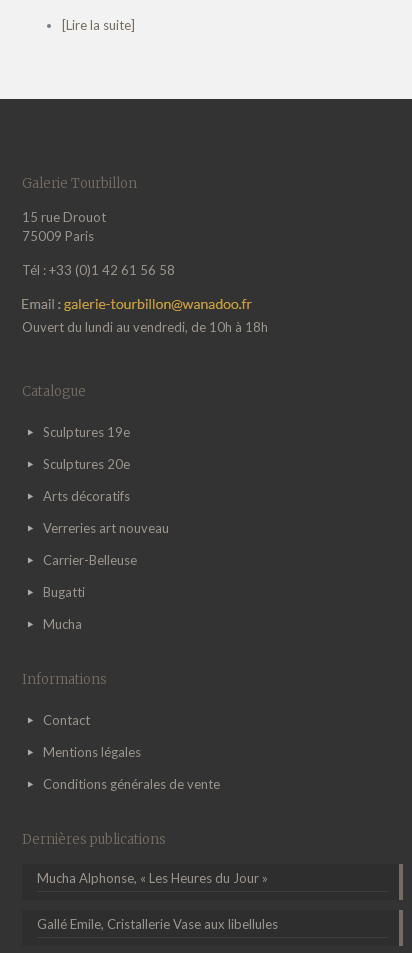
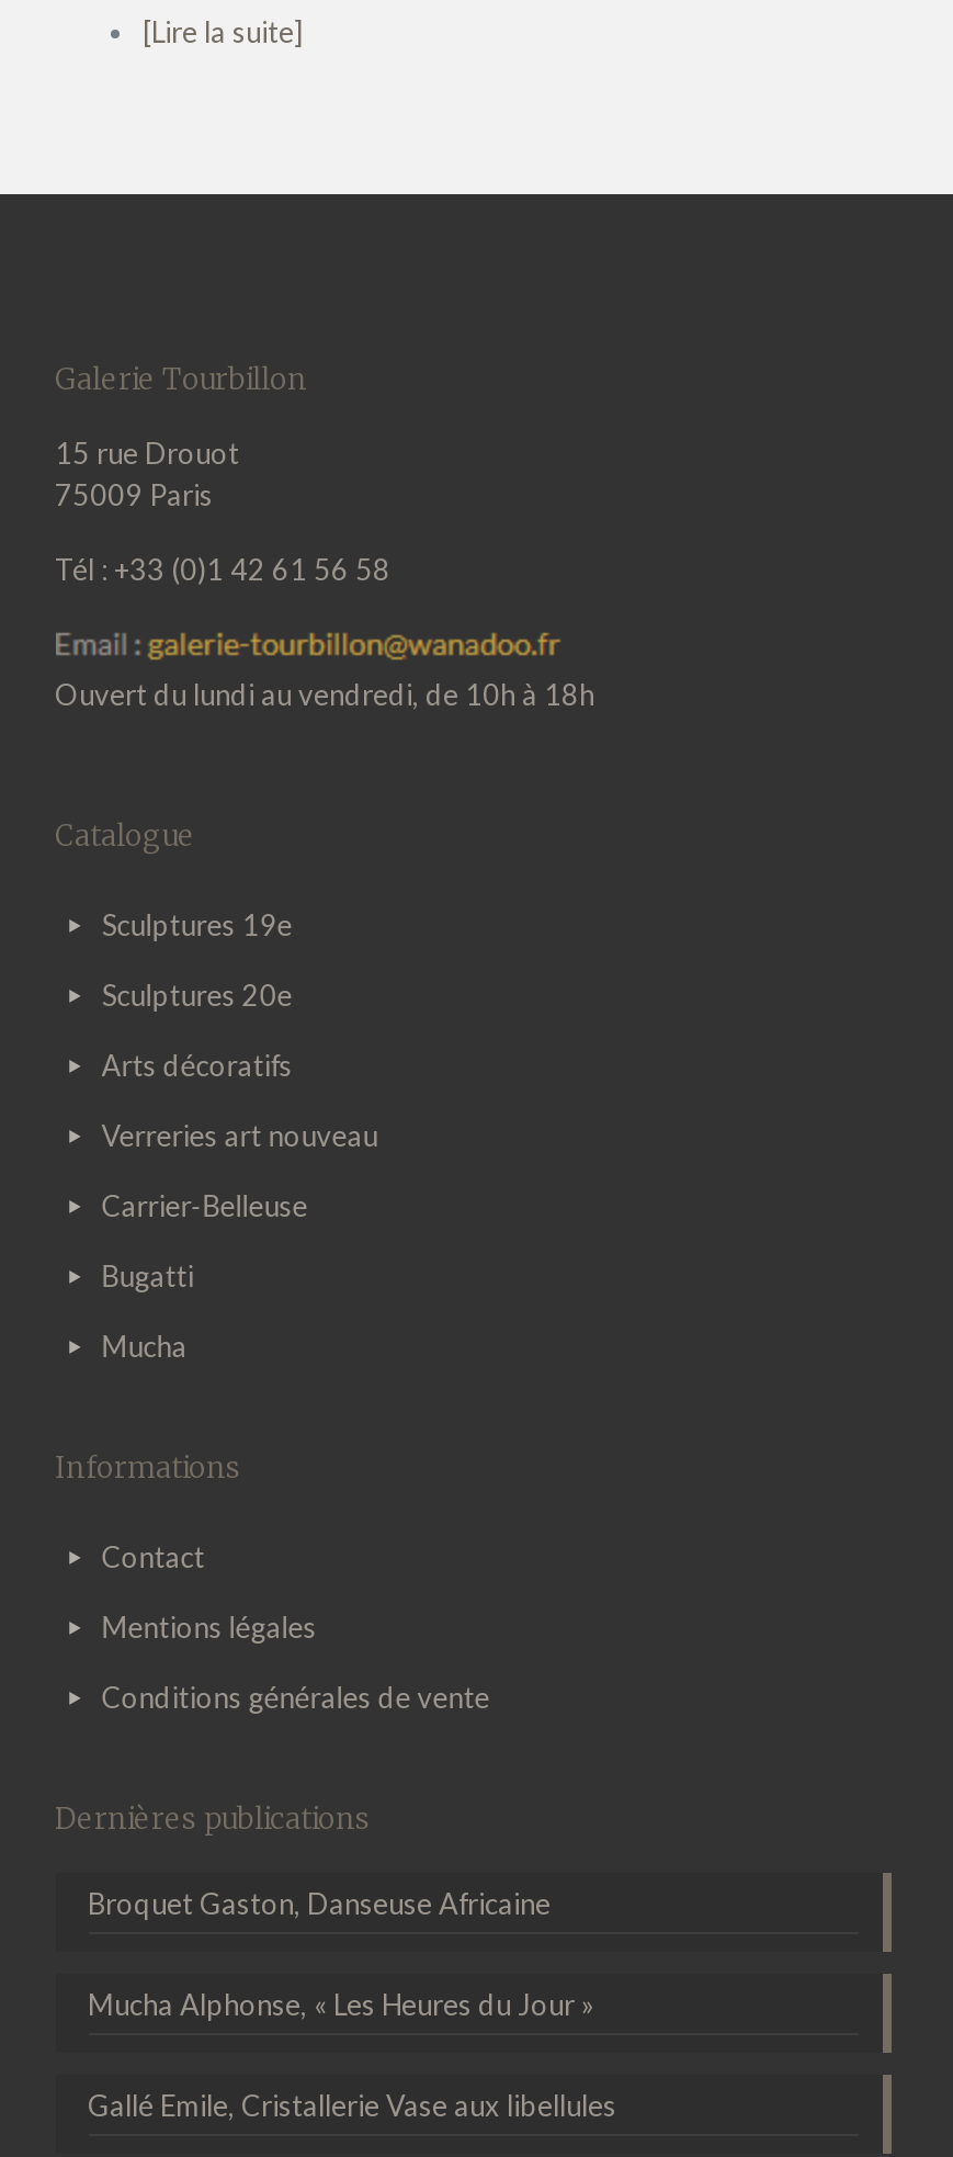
+ Broquet Gaston, Danseuse Africaine
